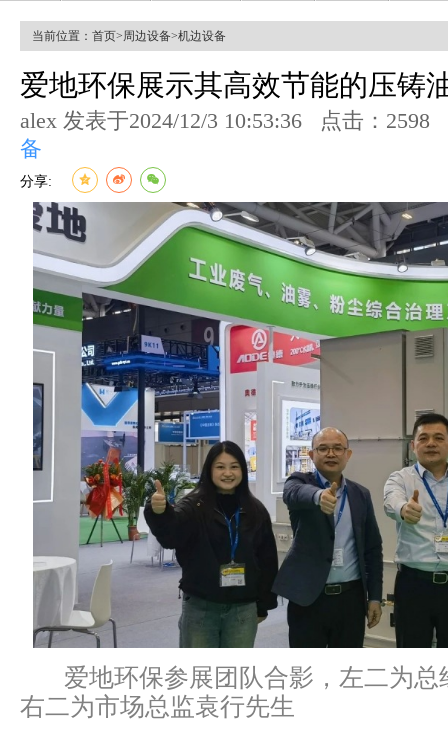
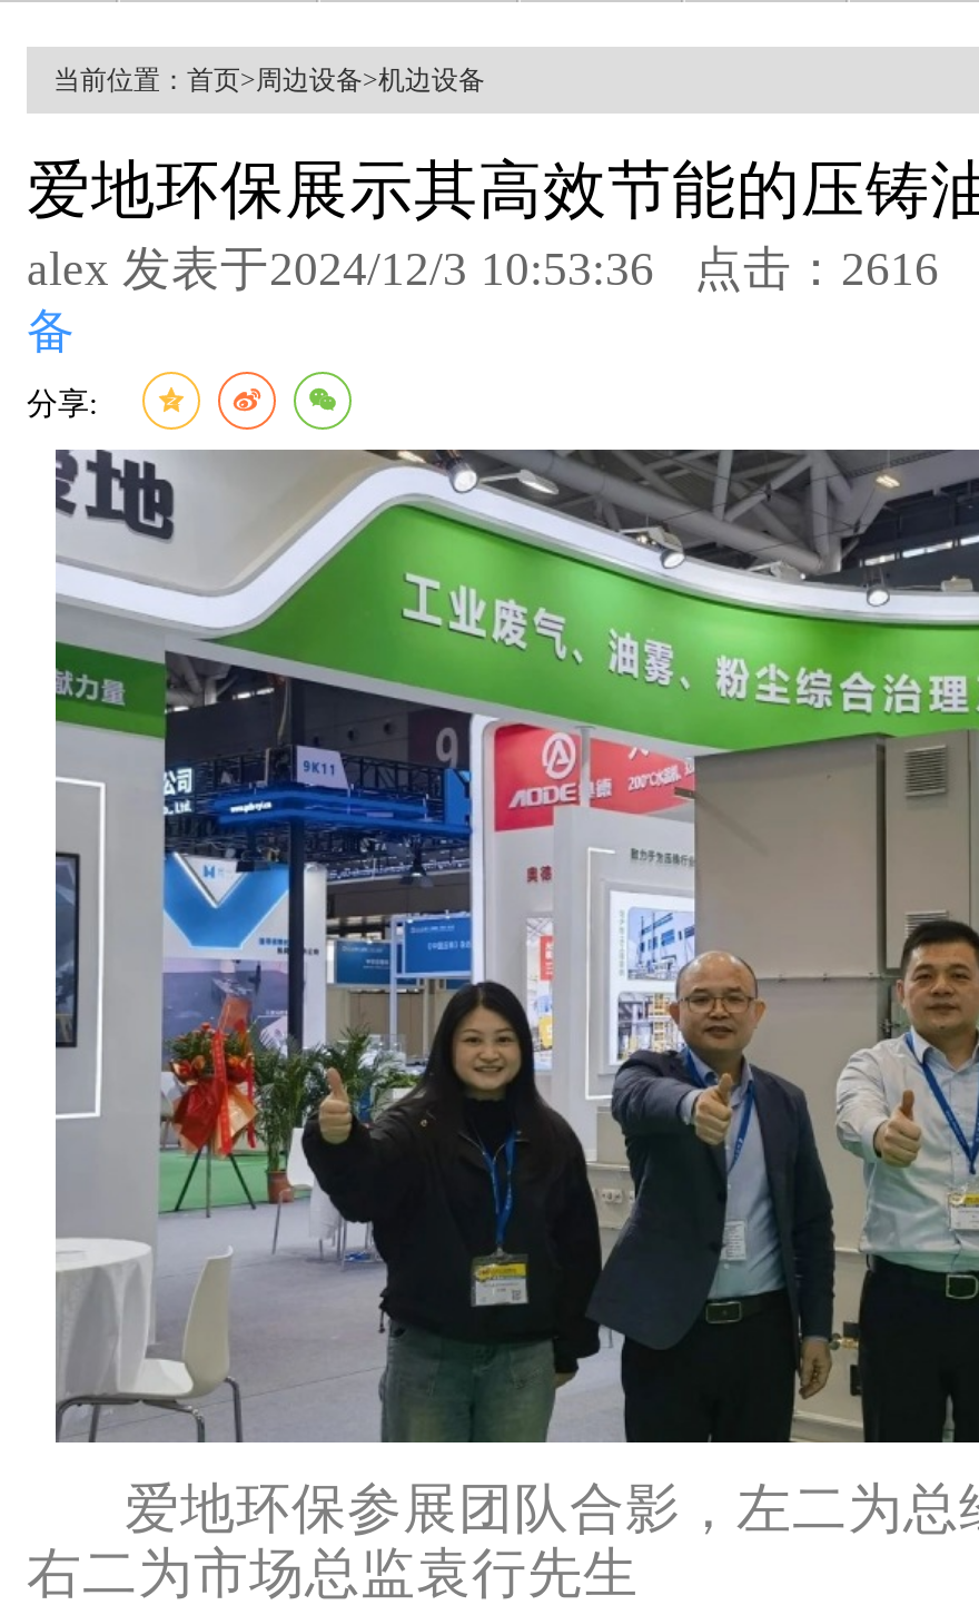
- alex 发表于2024/12/3 10:53:36 点击：2598
+ alex 发表于2024/12/3 10:53:36 点击：2616
